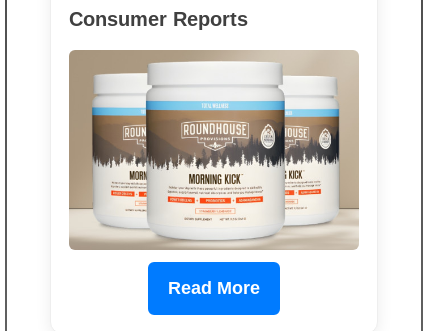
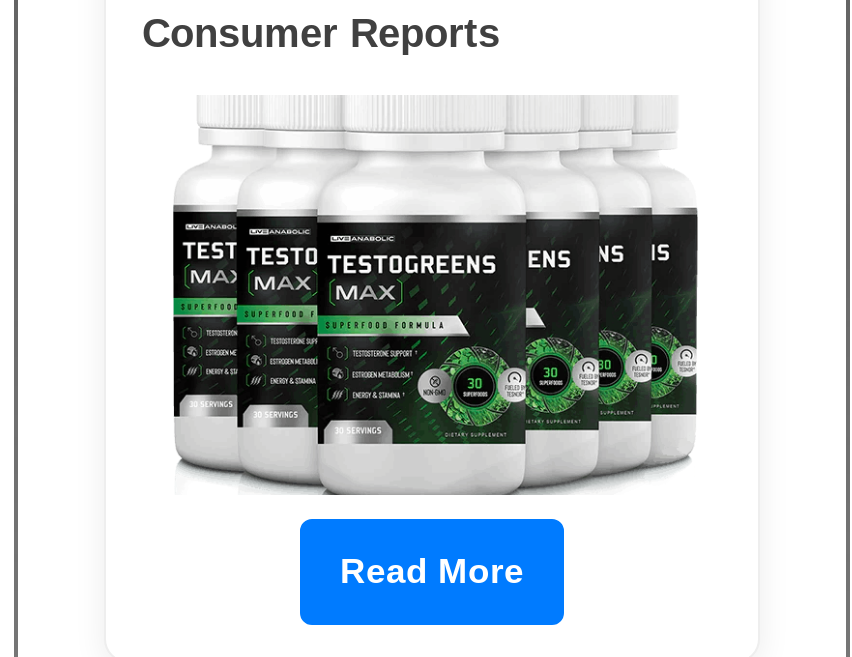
- [image]
+ [image]
